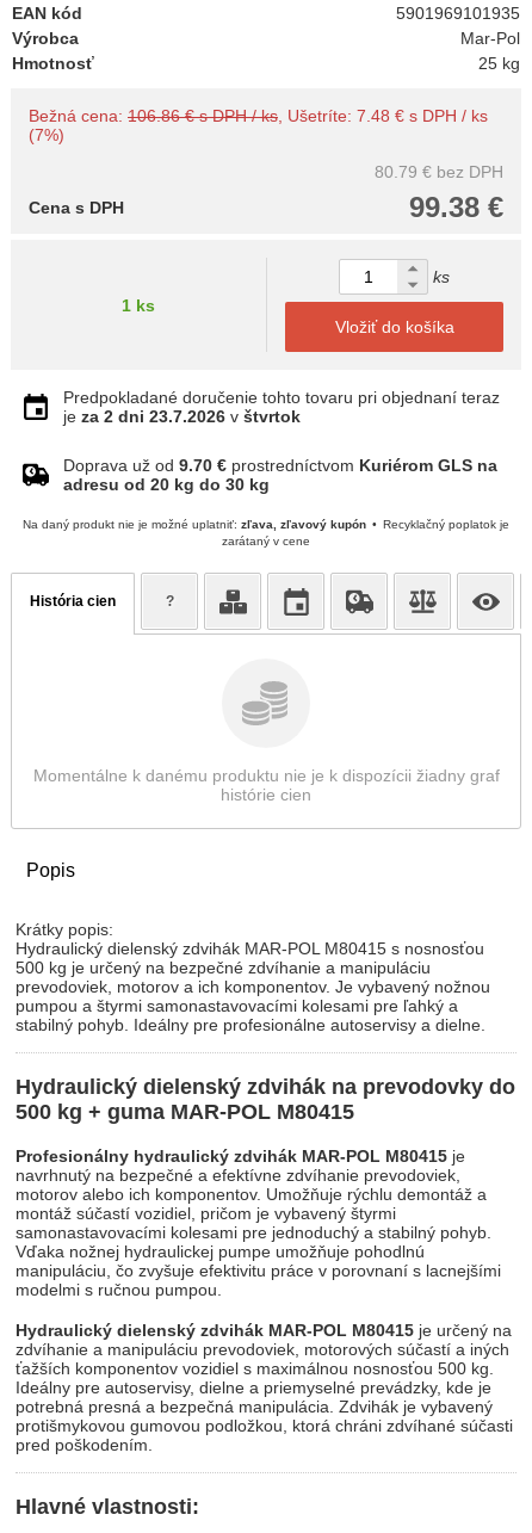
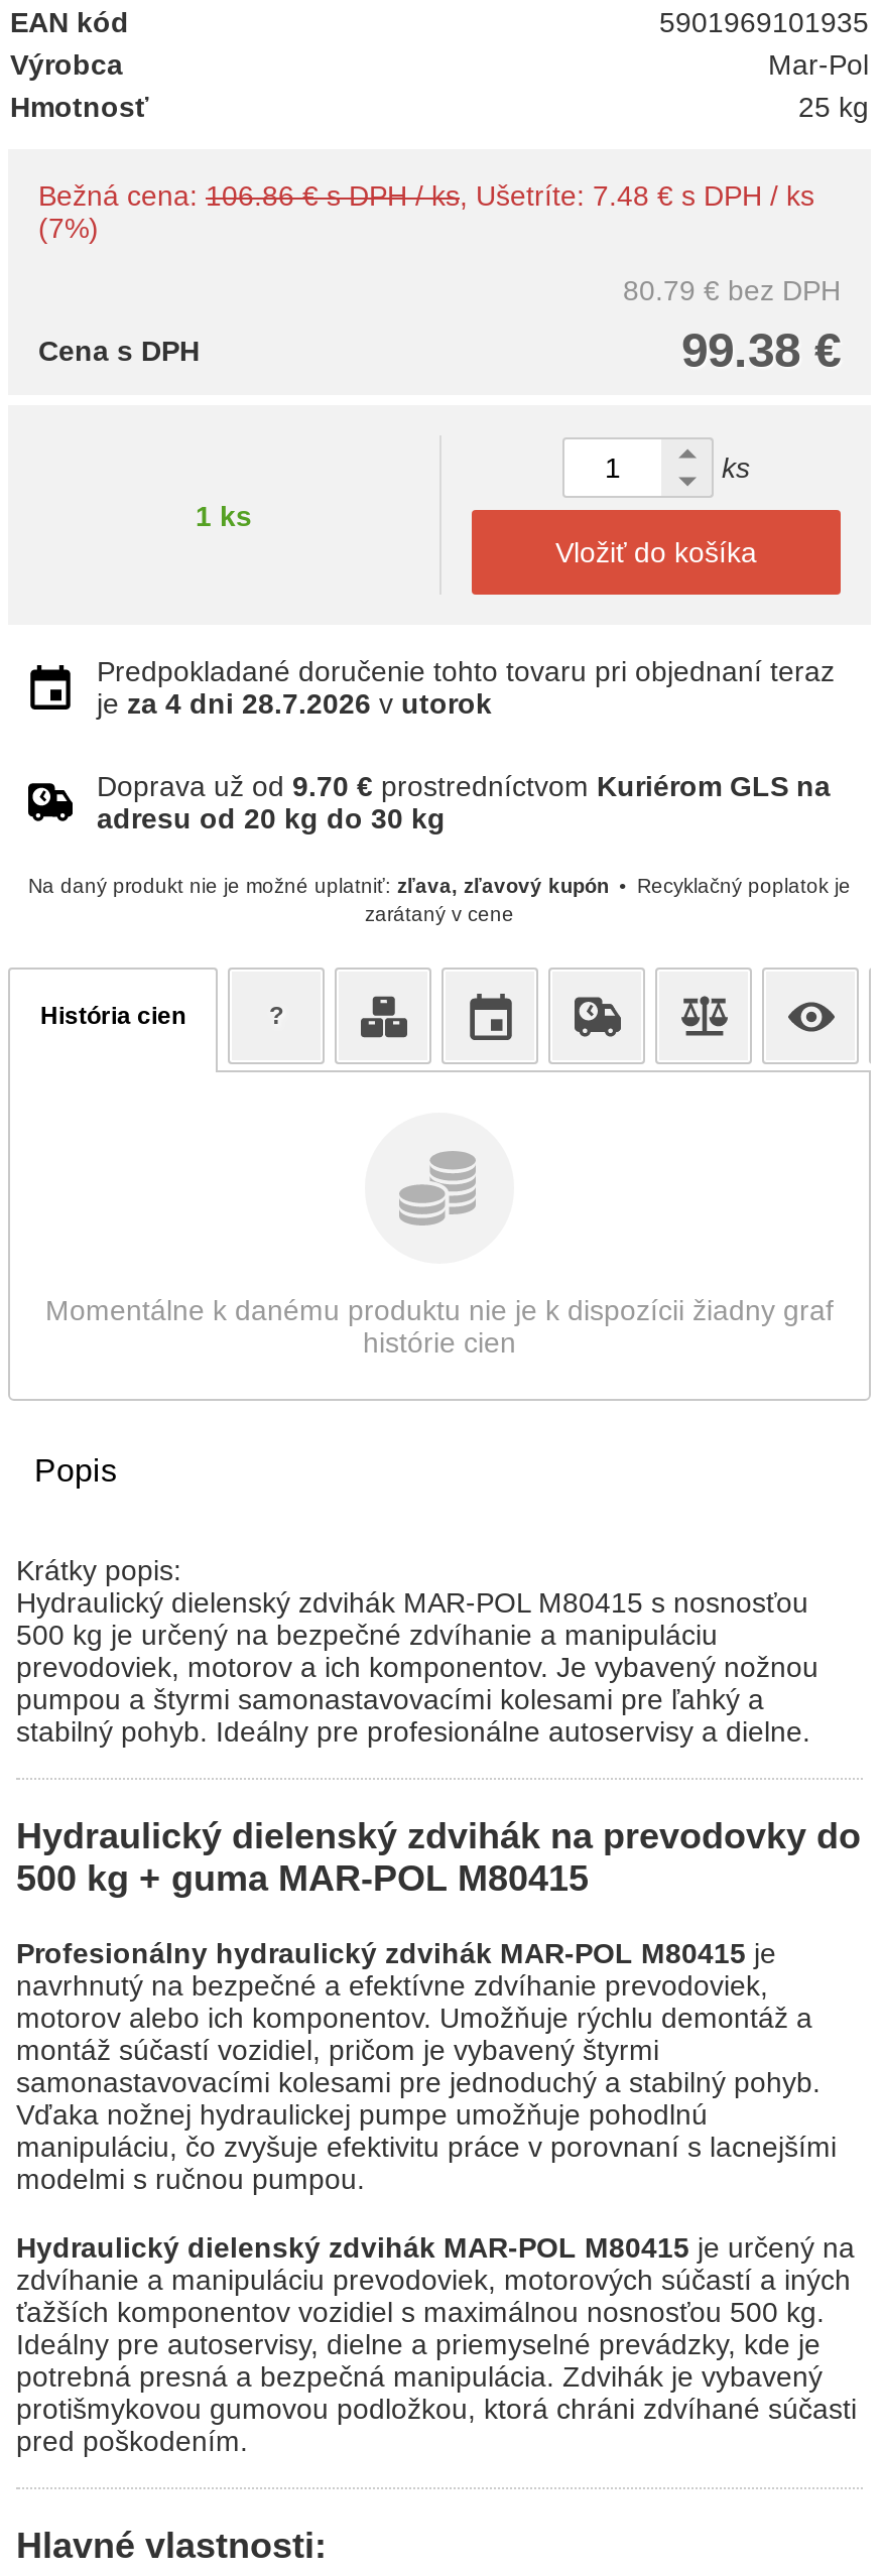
- je za 2 dni 23.7.2026 v štvrtok
+ je za 4 dni 28.7.2026 v utorok
